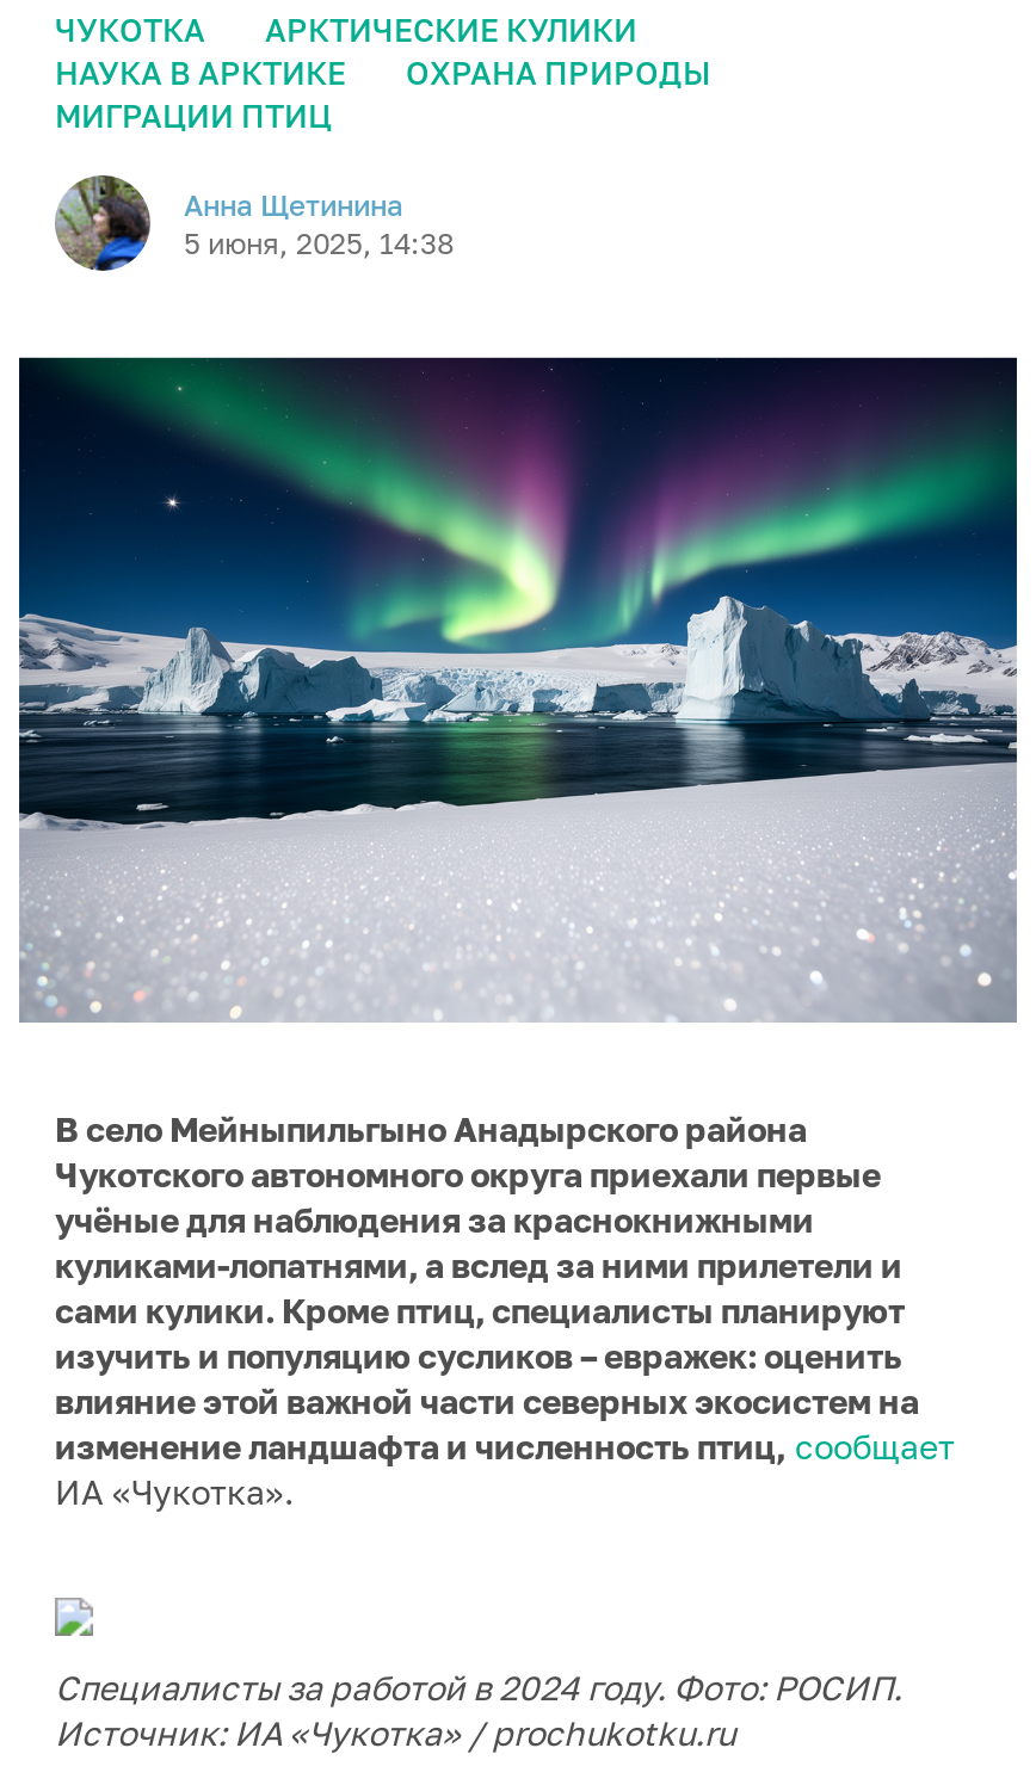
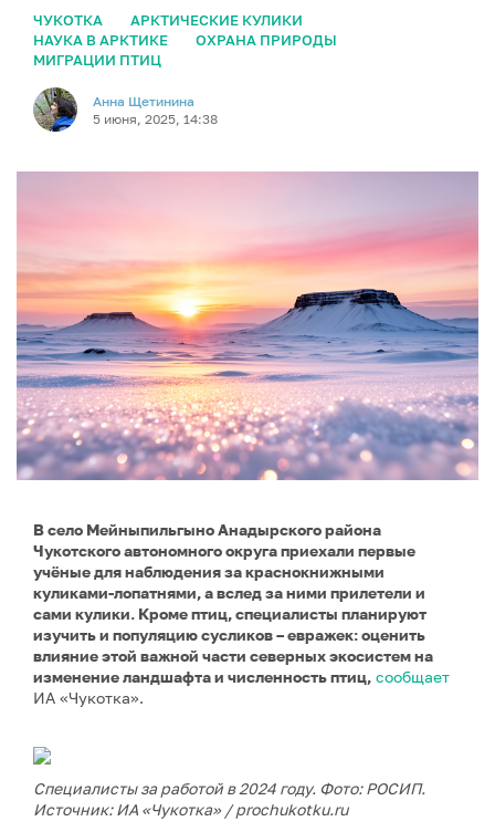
- [image]
+ [image]
